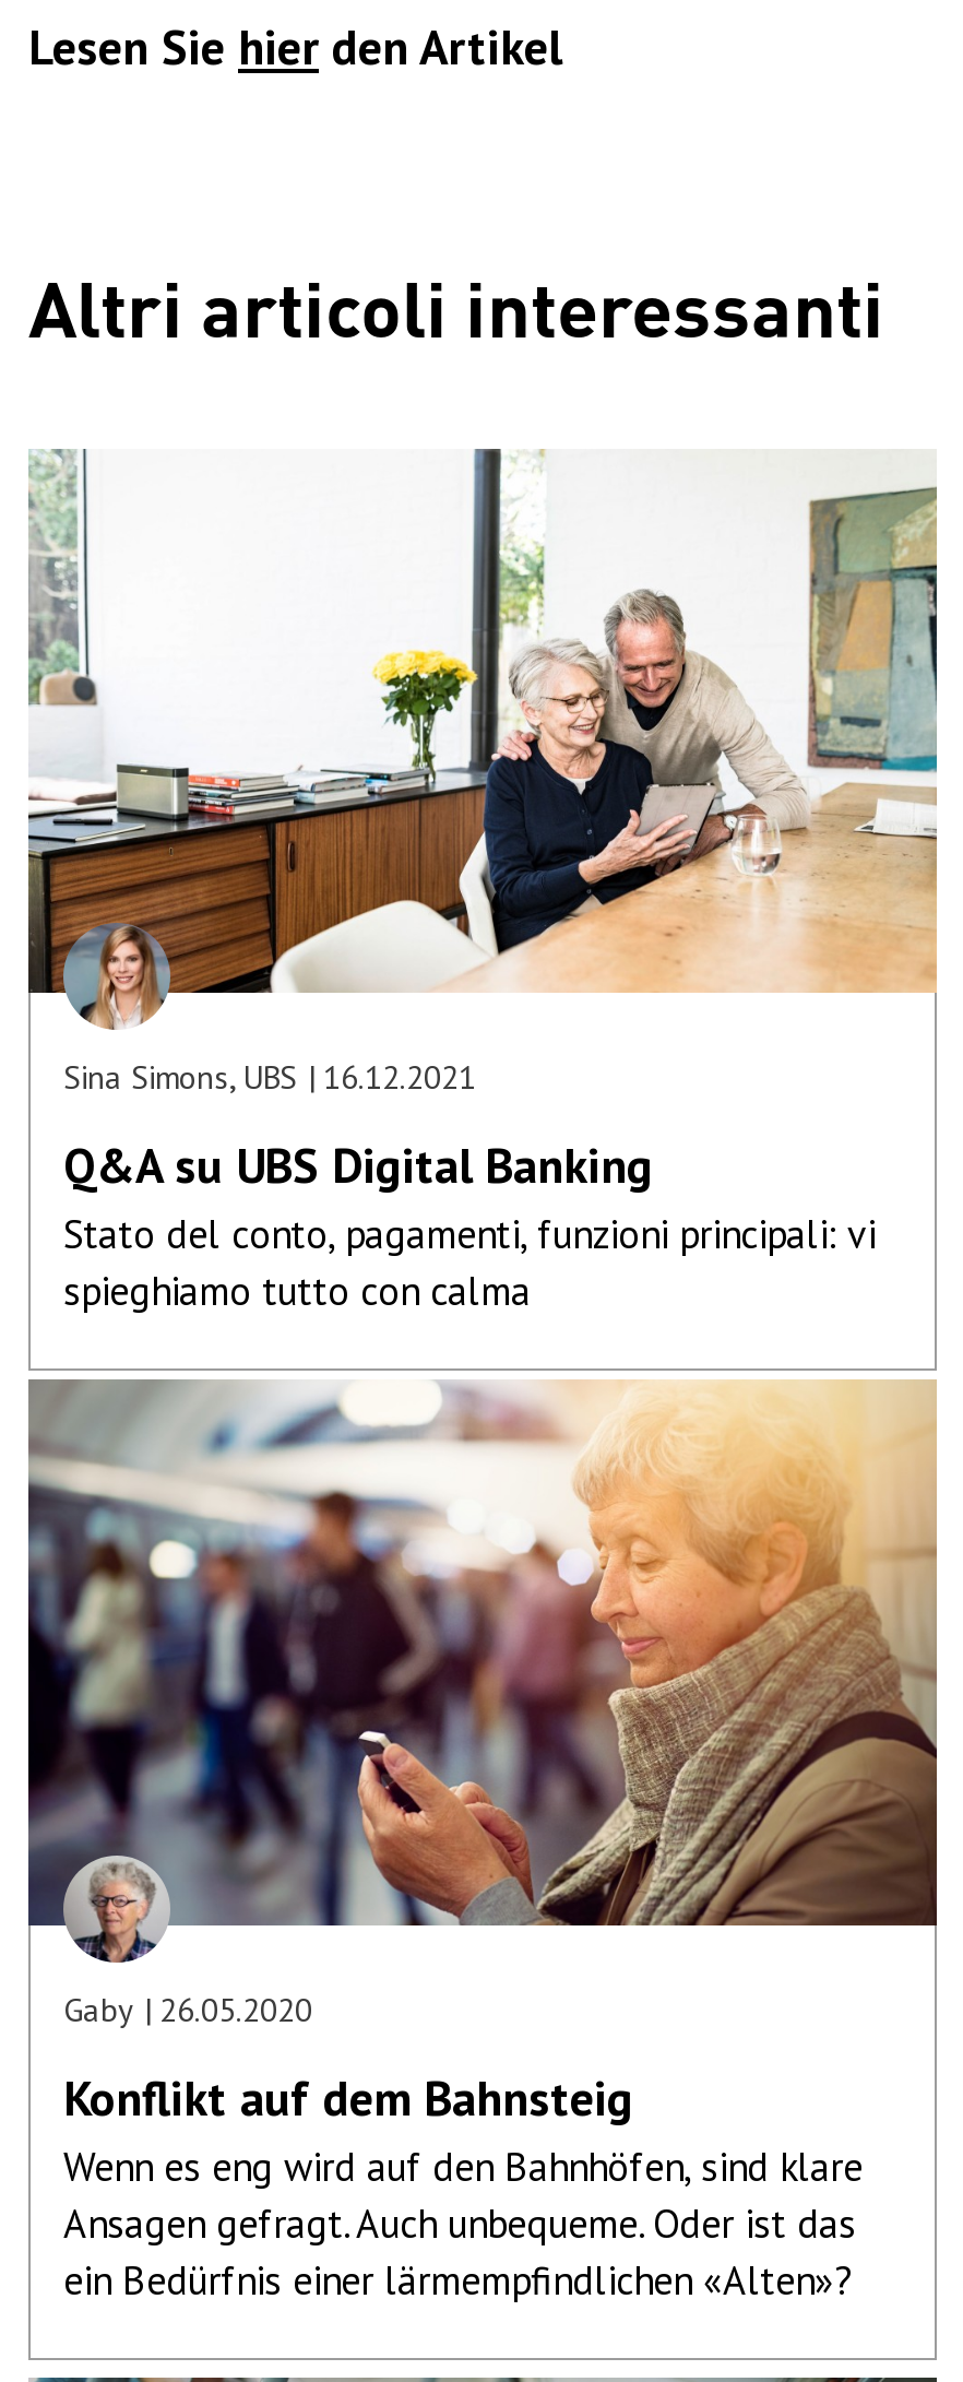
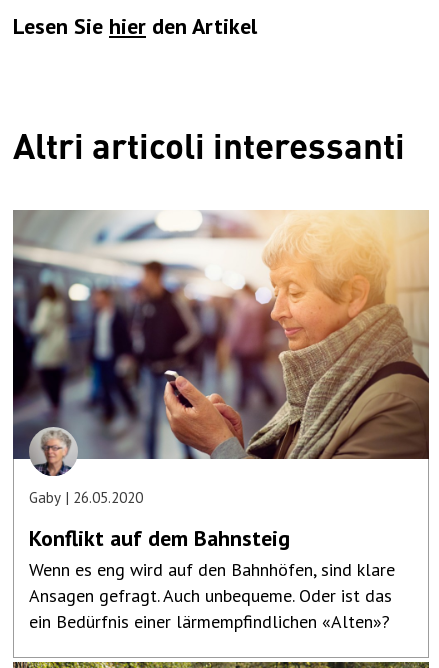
- [image]
- Sina Simons, UBS
- 16.12.2021
- Q&A su UBS Digital Banking
- Stato del conto, pagamenti, funzioni principali: vi
- spieghiamo tutto con calma
